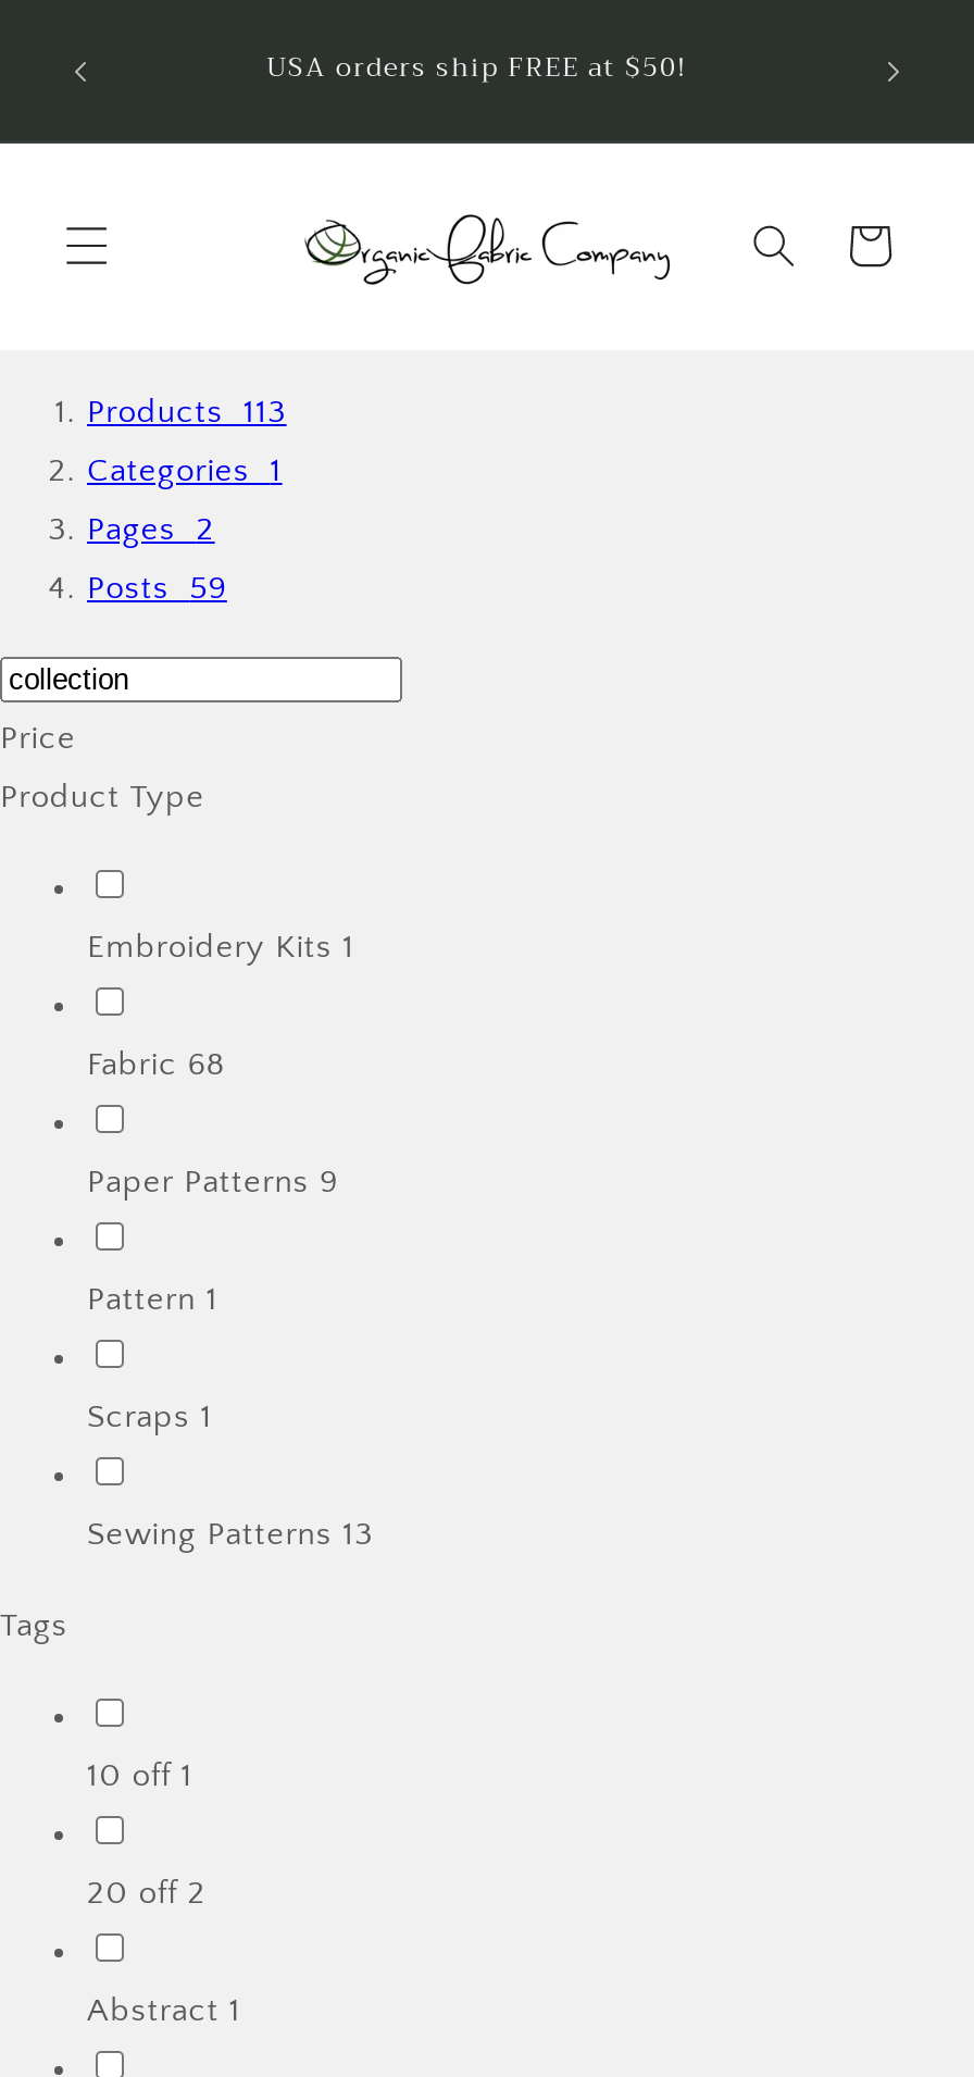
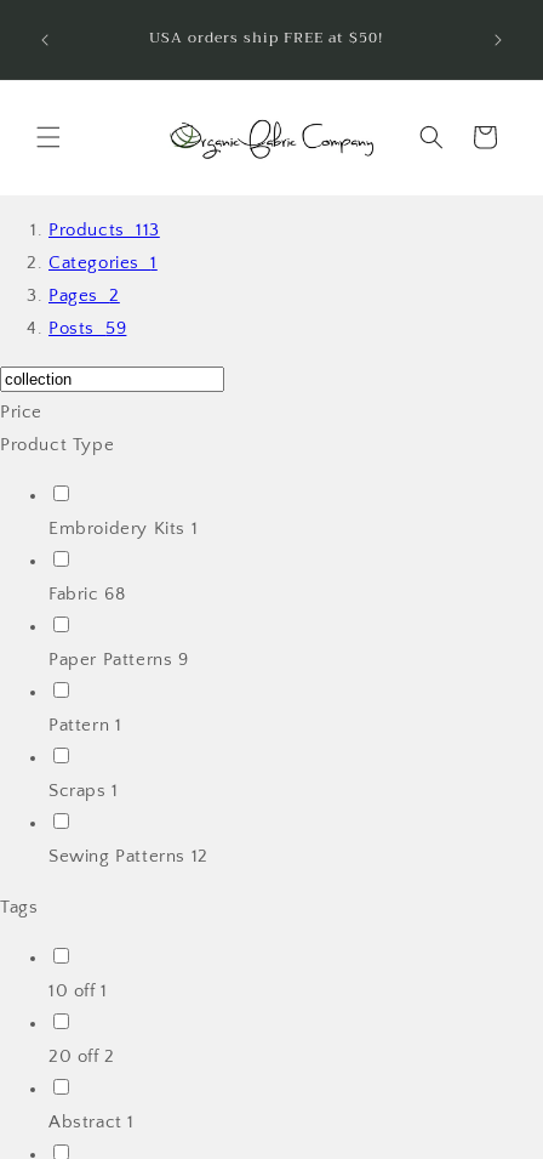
- Sewing Patterns 13
+ Sewing Patterns 12
